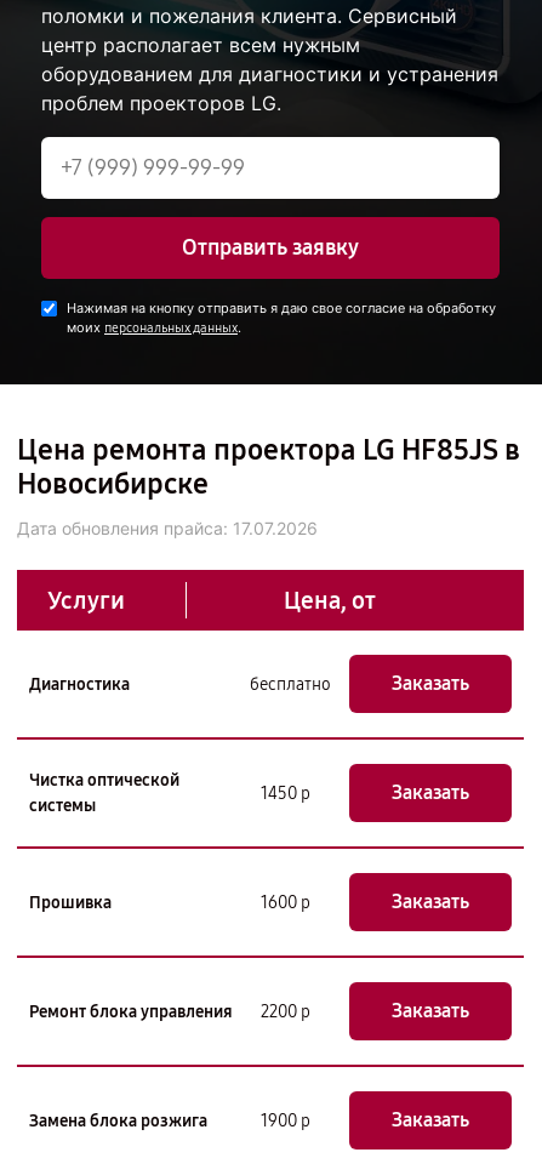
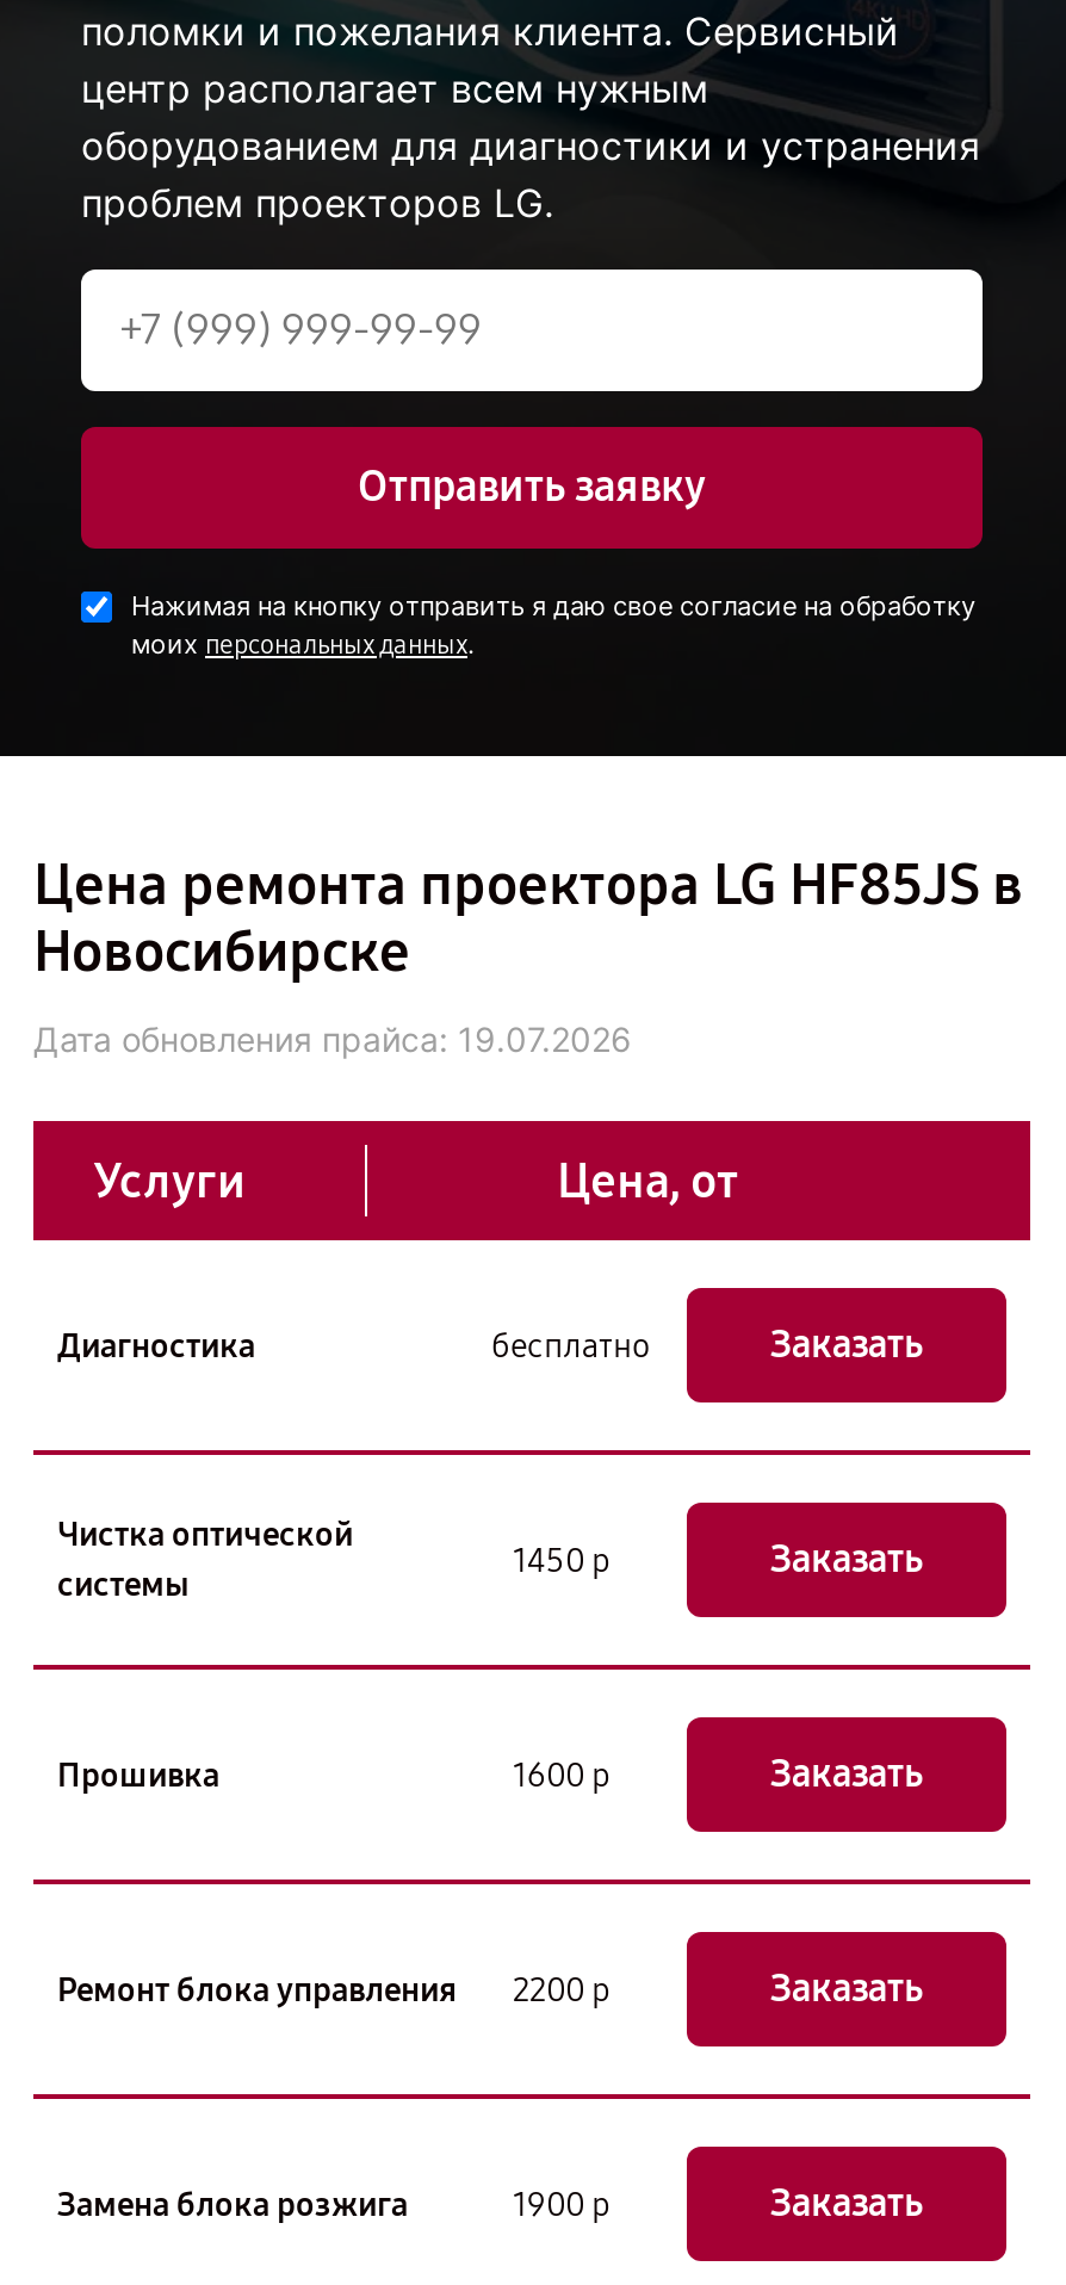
- Дата обновления прайса: 17.07.2026
+ Дата обновления прайса: 19.07.2026
